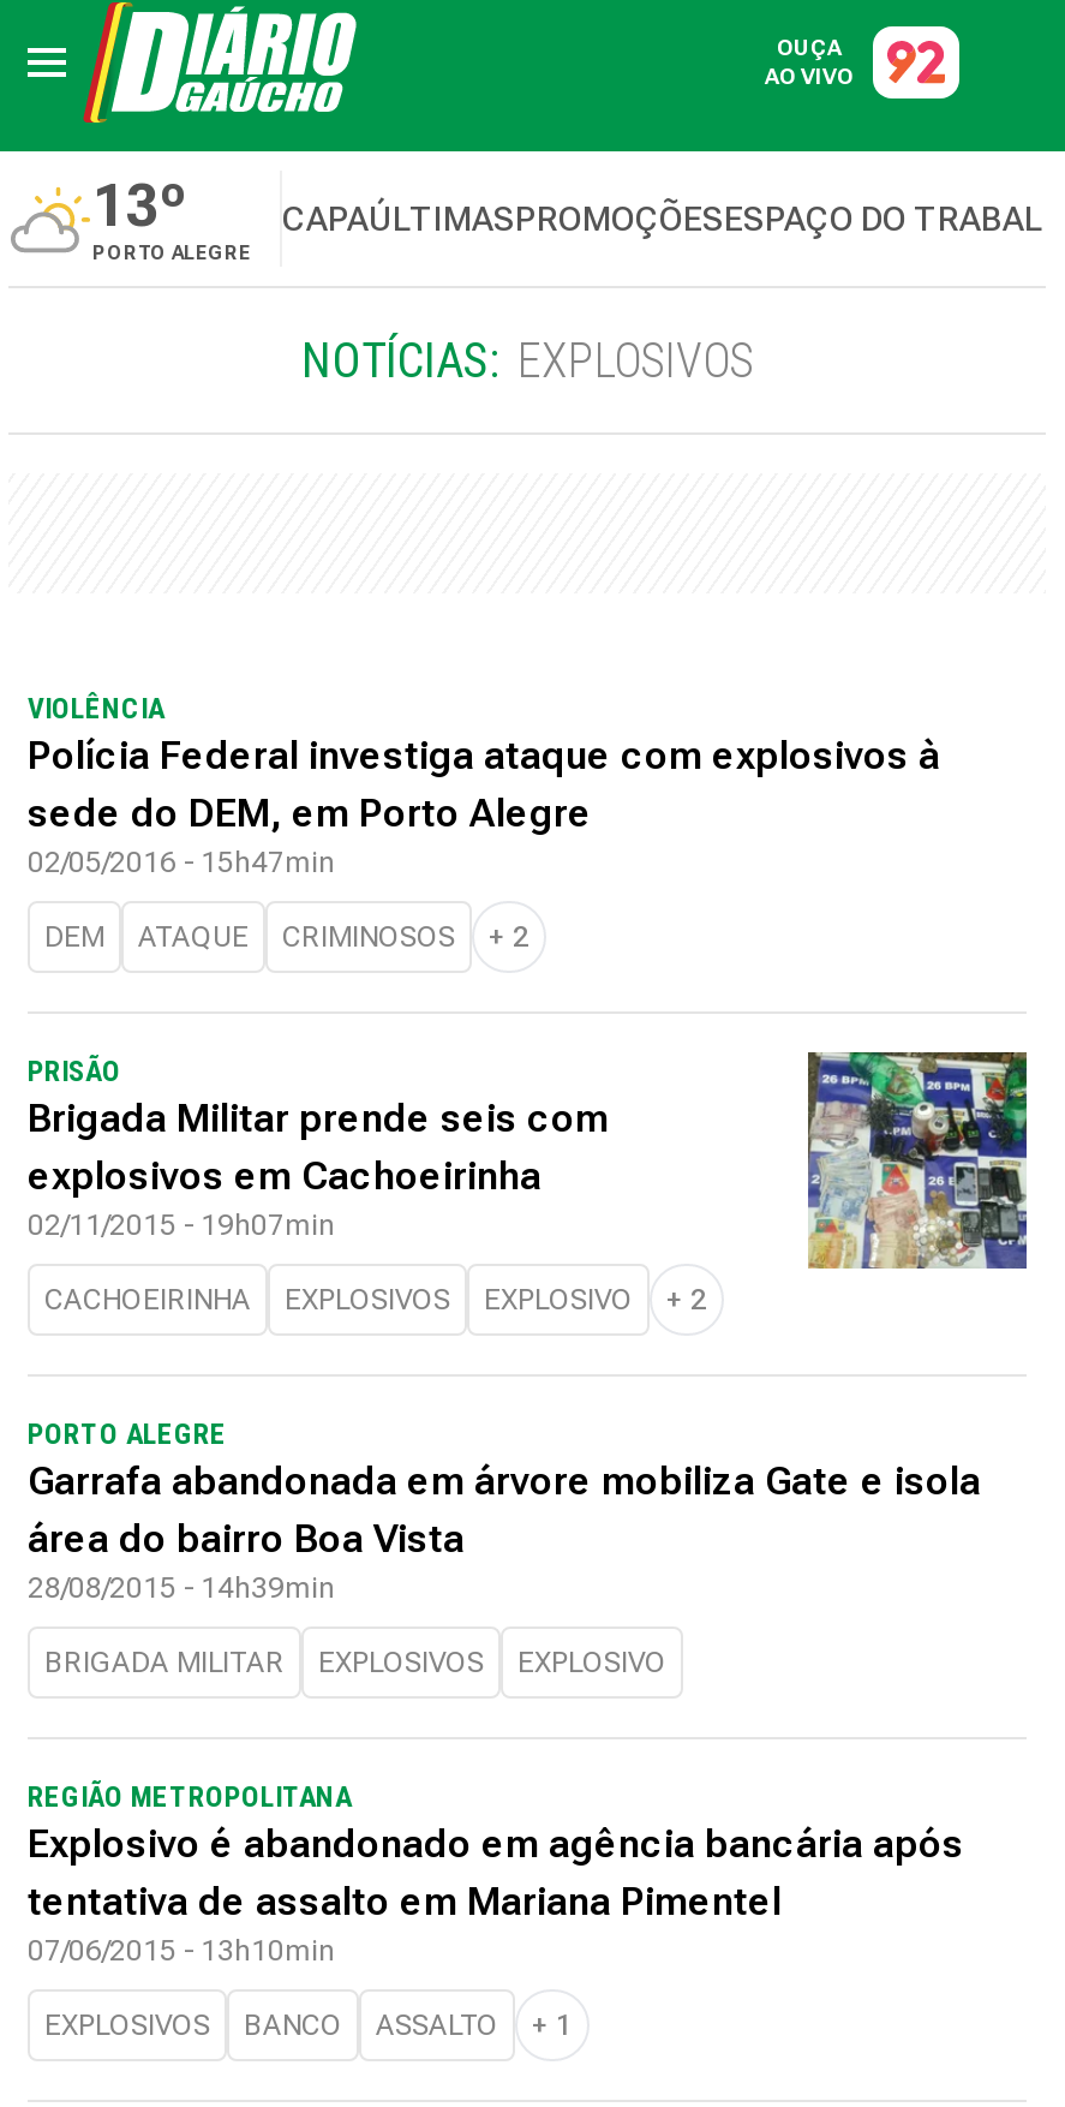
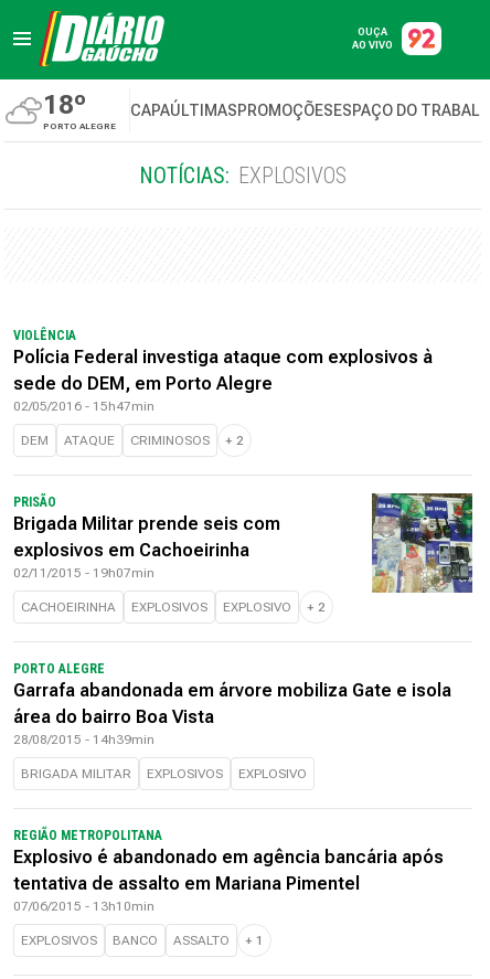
- 13º
+ 18º
